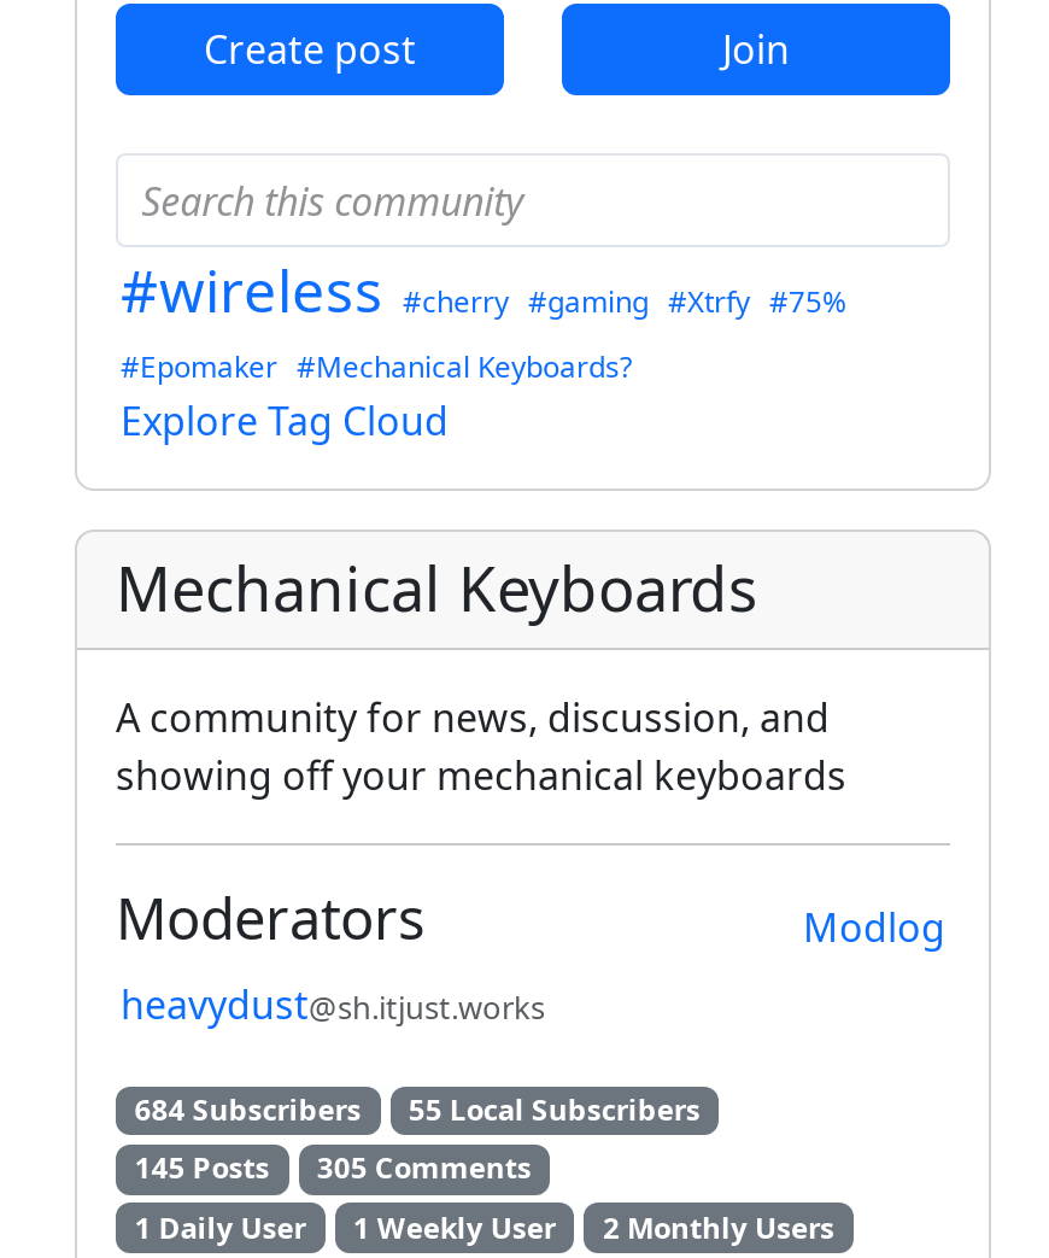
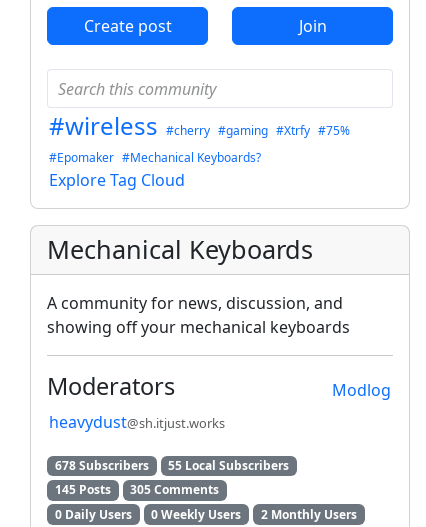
- 684 Subscribers 55 Local Subscribers
+ 678 Subscribers 55 Local Subscribers

- 1 Daily User
+ 0 Daily Users

- 1 Weekly User
+ 0 Weekly Users
